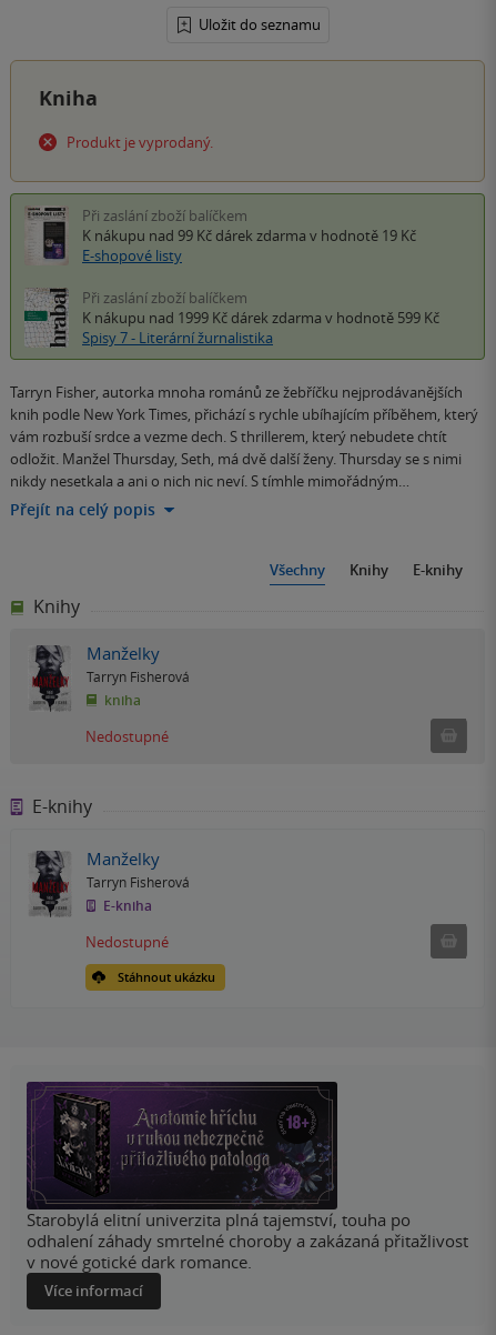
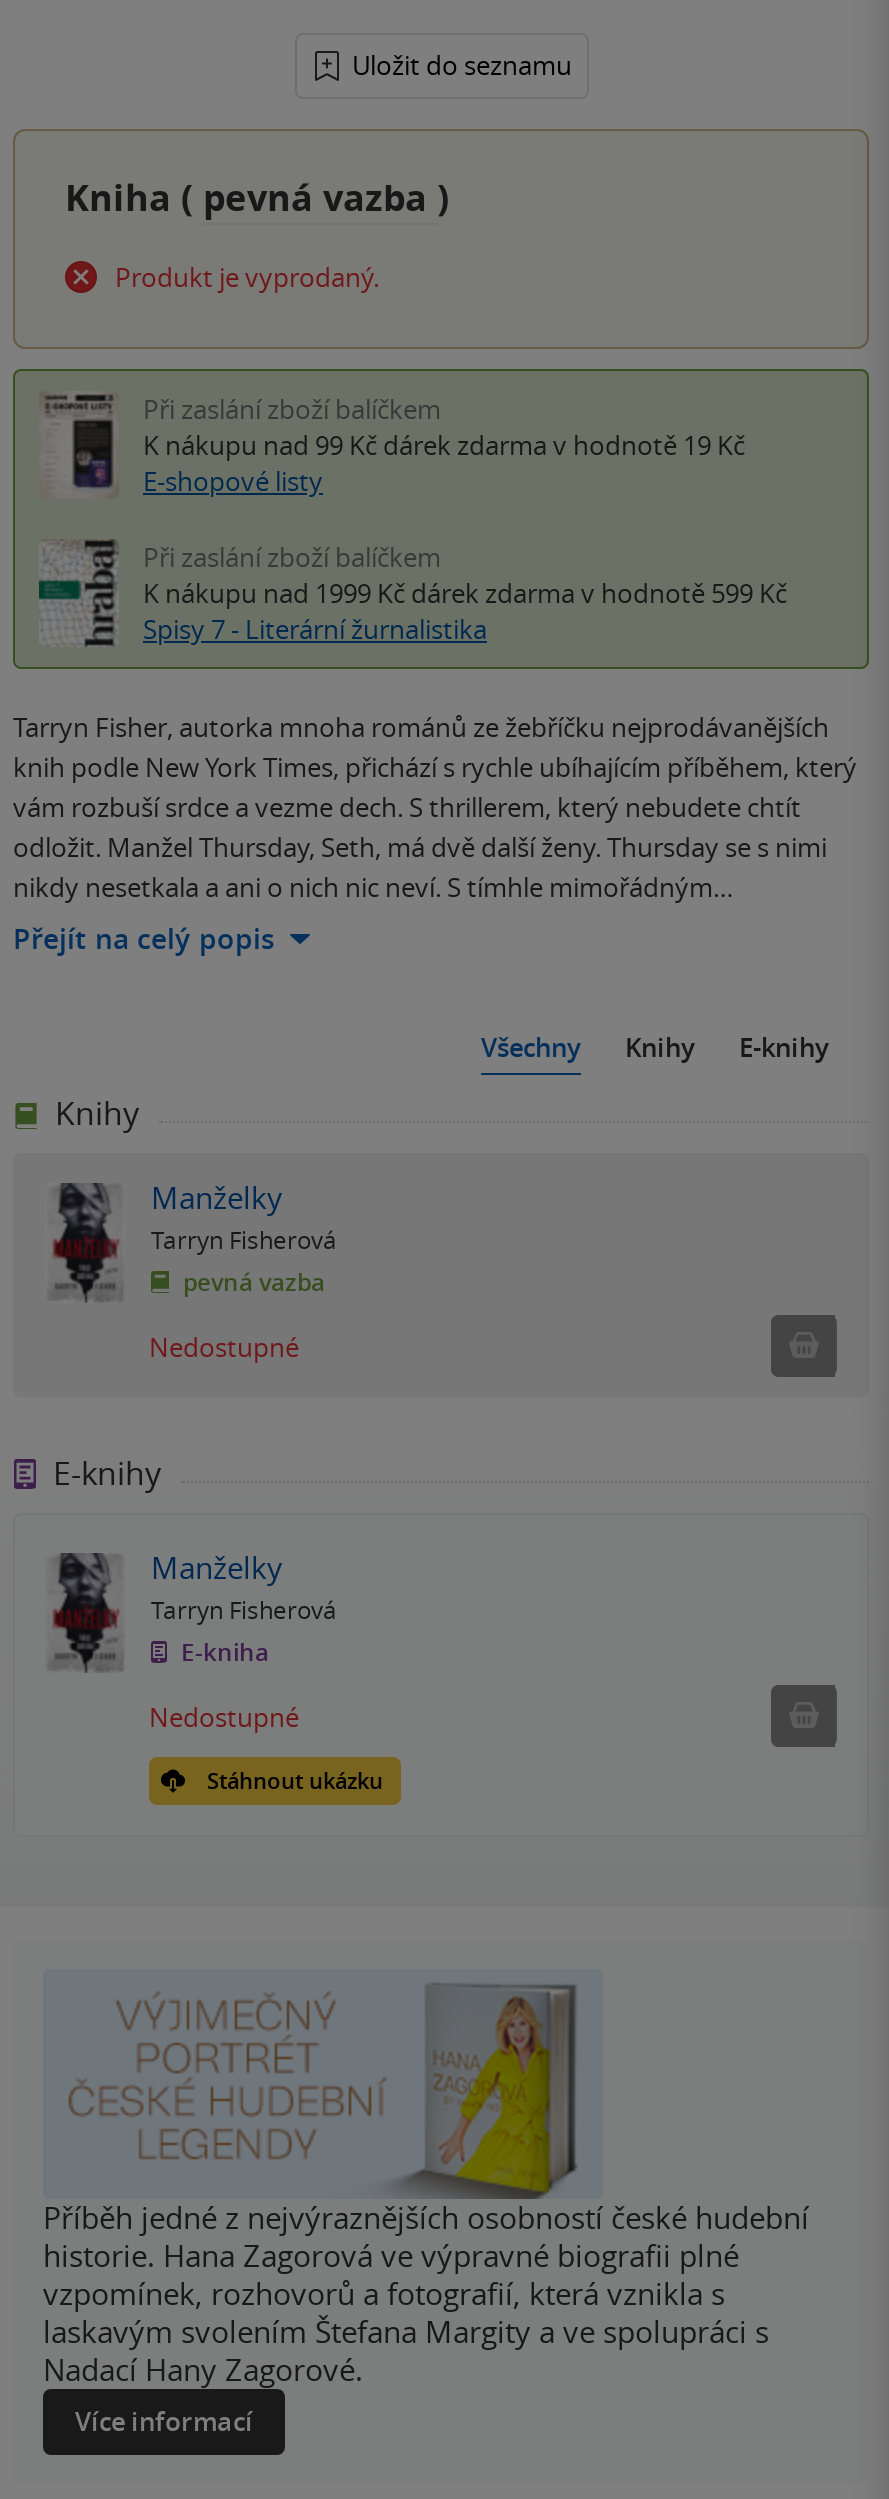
- Kniha
+ Kniha (pevná vazba)

- kniha
+ pevná vazba

- [image]
+ [image]

- Starobylá elitní univerzita plná tajemství, touha po
- odhalení záhady smrtelné choroby a zakázaná přitažlivost
- v nové gotické dark romance.
+ Příběh jedné z nejvýraznějších osobností české hudební
+ historie. Hana Zagorová ve výpravné biografii plné
+ vzpomínek, rozhovorů a fotografií, která vznikla s
+ laskavým svolením Štefana Margity a ve spolupráci s
+ Nadací Hany Zagorové.
